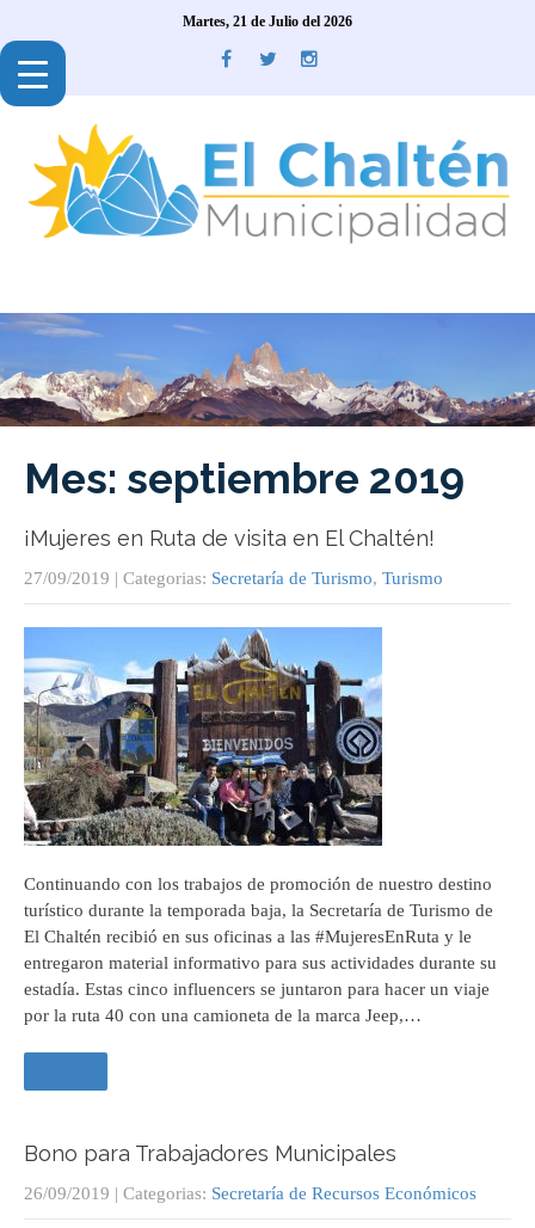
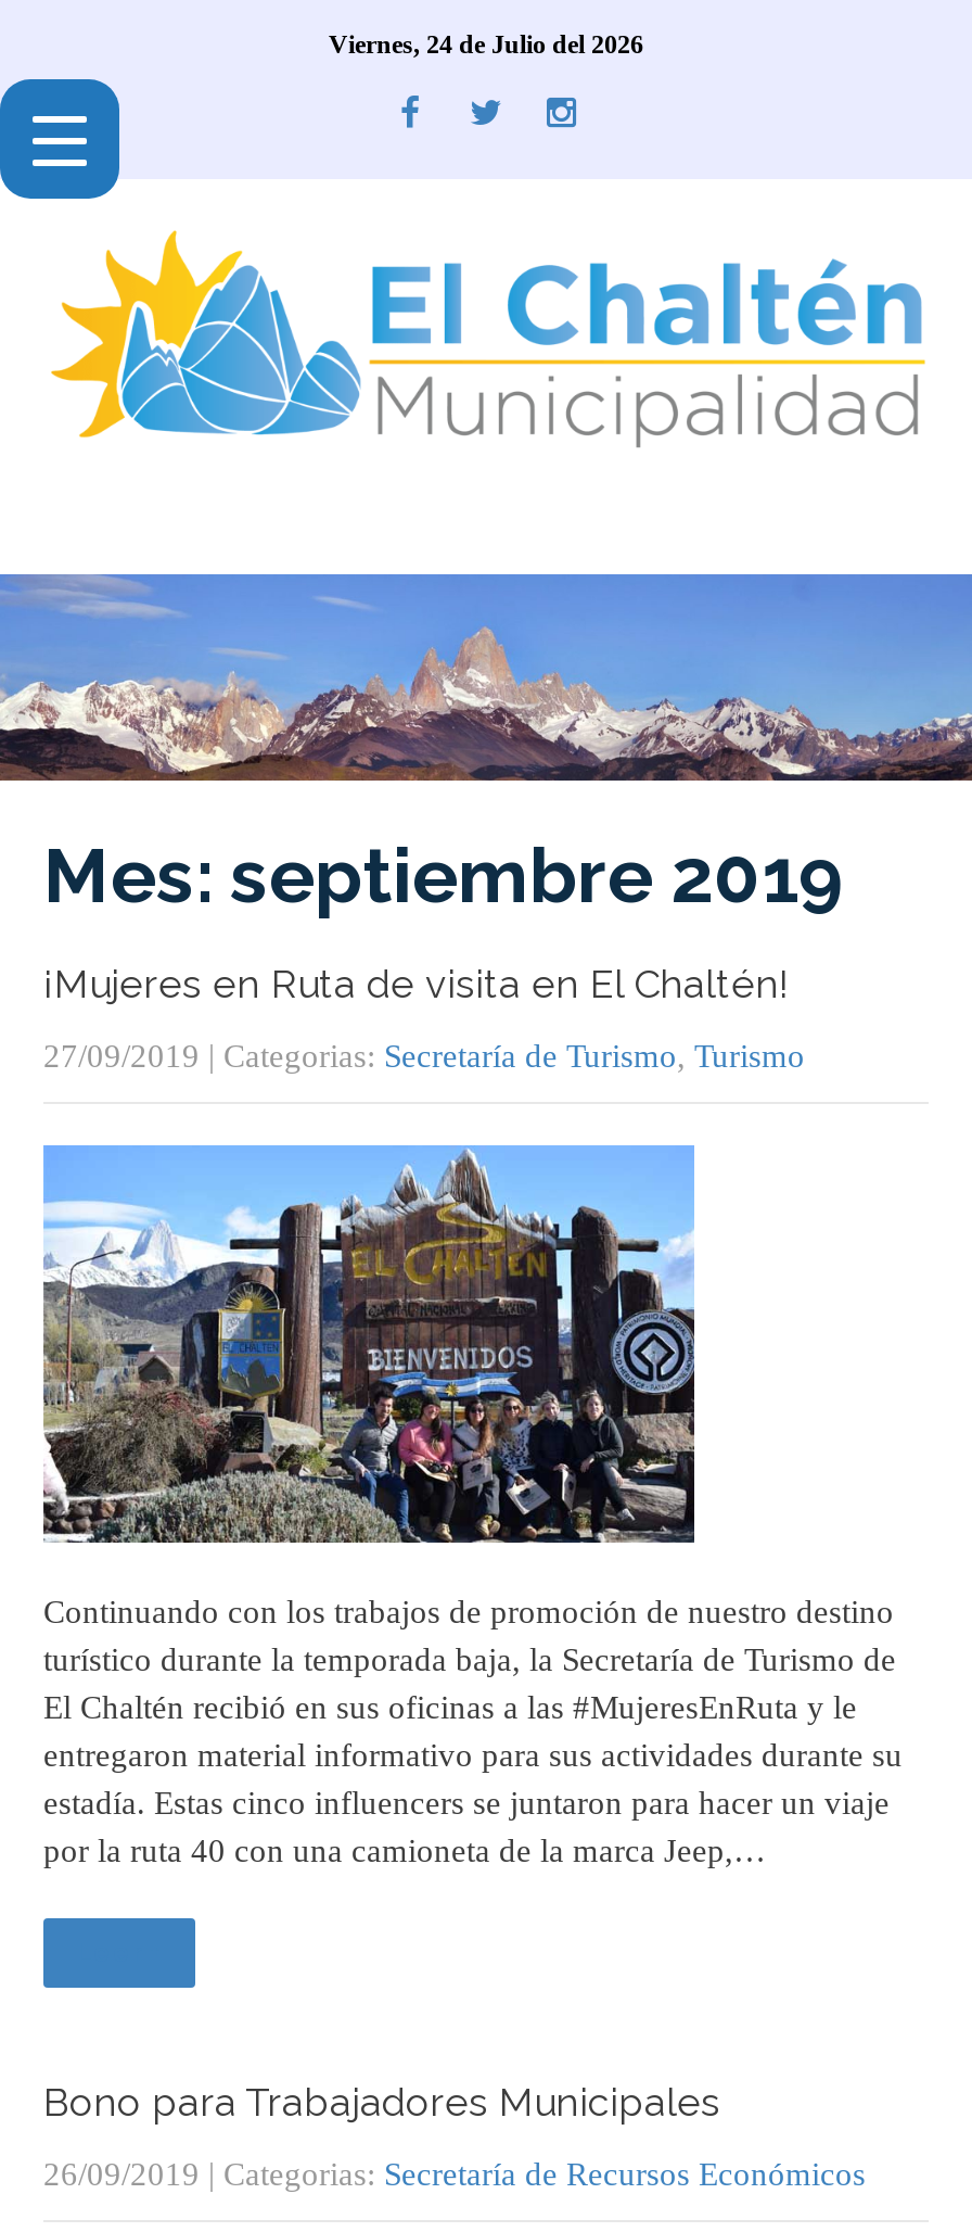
- Martes, 21 de Julio del 2026
+ Viernes, 24 de Julio del 2026
